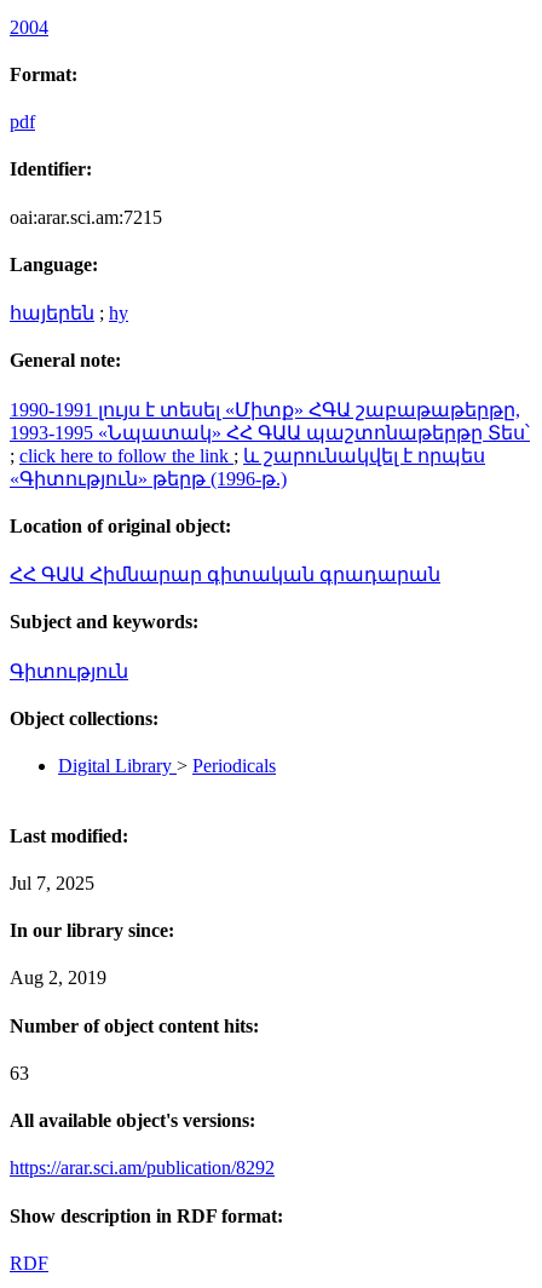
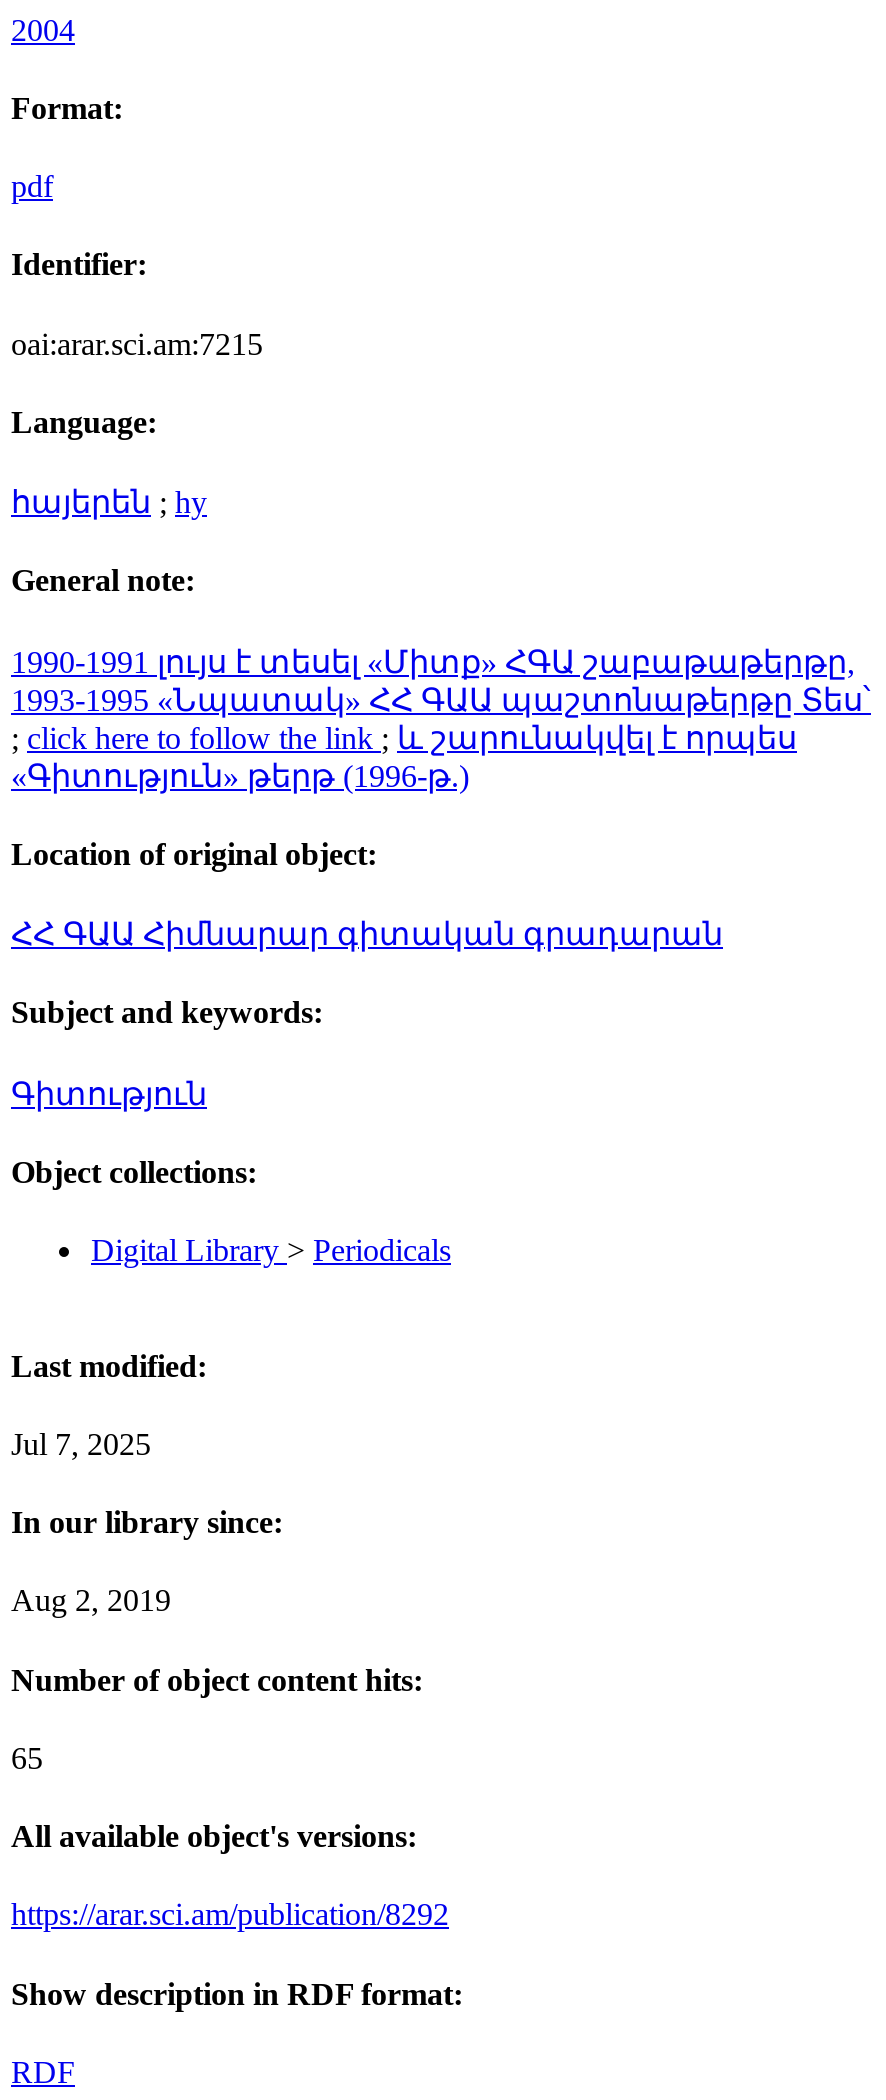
- 63
+ 65
